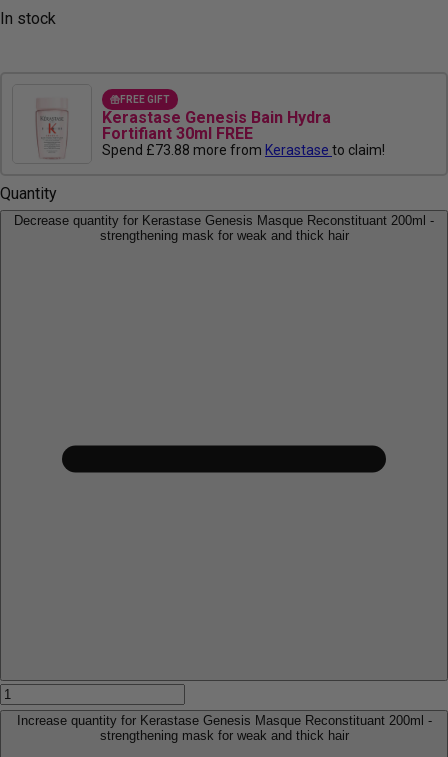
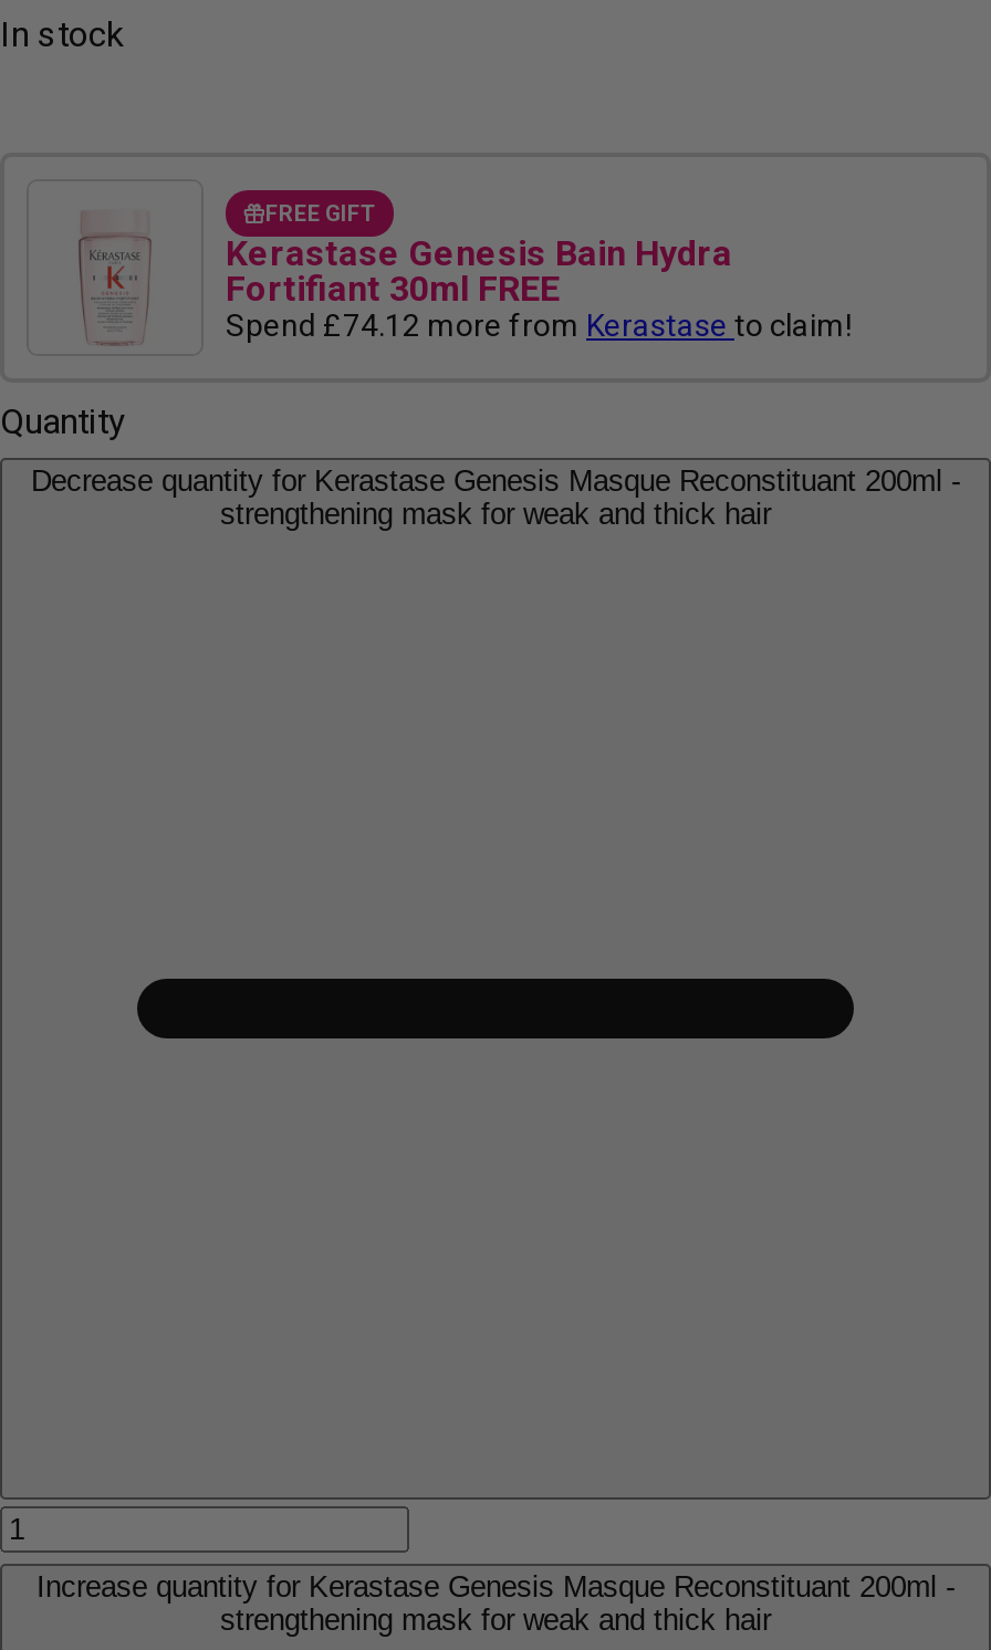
- Spend £73.88 more from Kerastase to claim!
+ Spend £74.12 more from Kerastase to claim!
